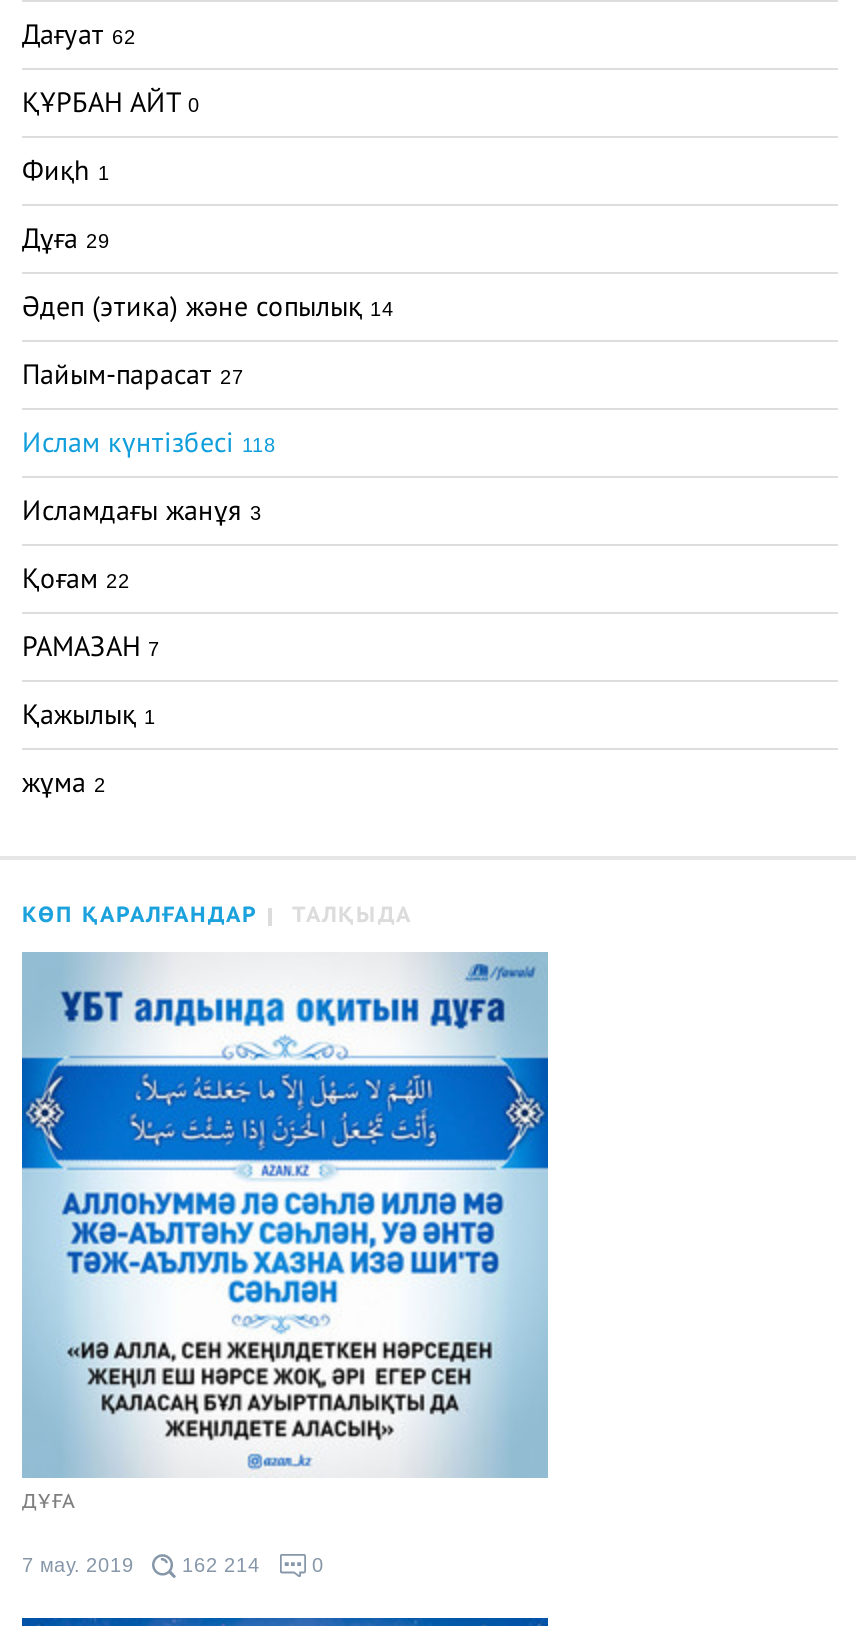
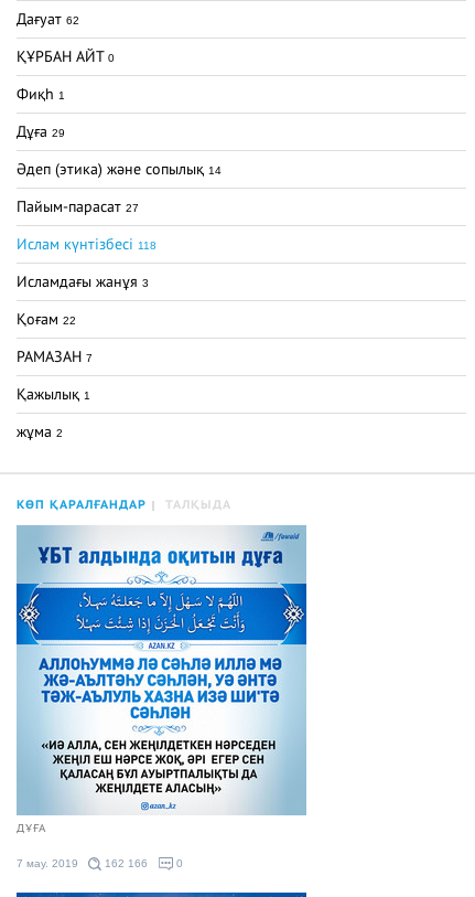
- 7 мау. 2019 162 214
+ 7 мау. 2019 162 166
